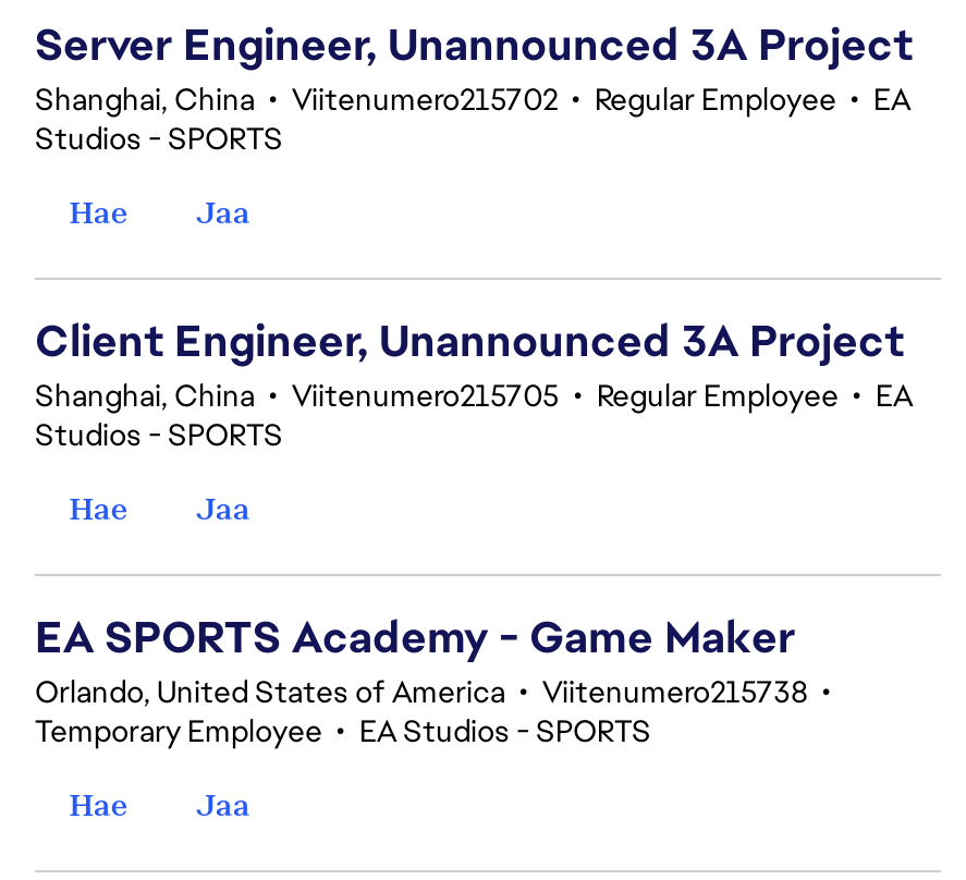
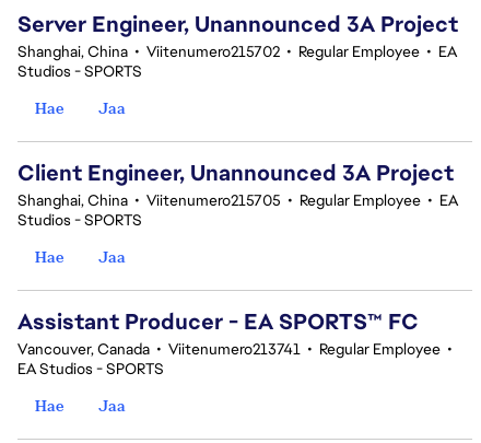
- EA SPORTS Academy - Game Maker
- Orlando, United States of America • Viitenumero215738 •
- Temporary Employee • EA Studios - SPORTS
+ Assistant Producer - EA SPORTS™ FC
+ Vancouver, Canada • Viitenumero213741 • Regular Employee •
+ EA Studios - SPORTS
